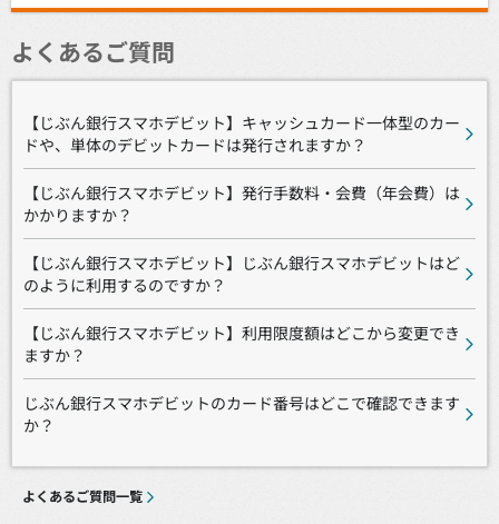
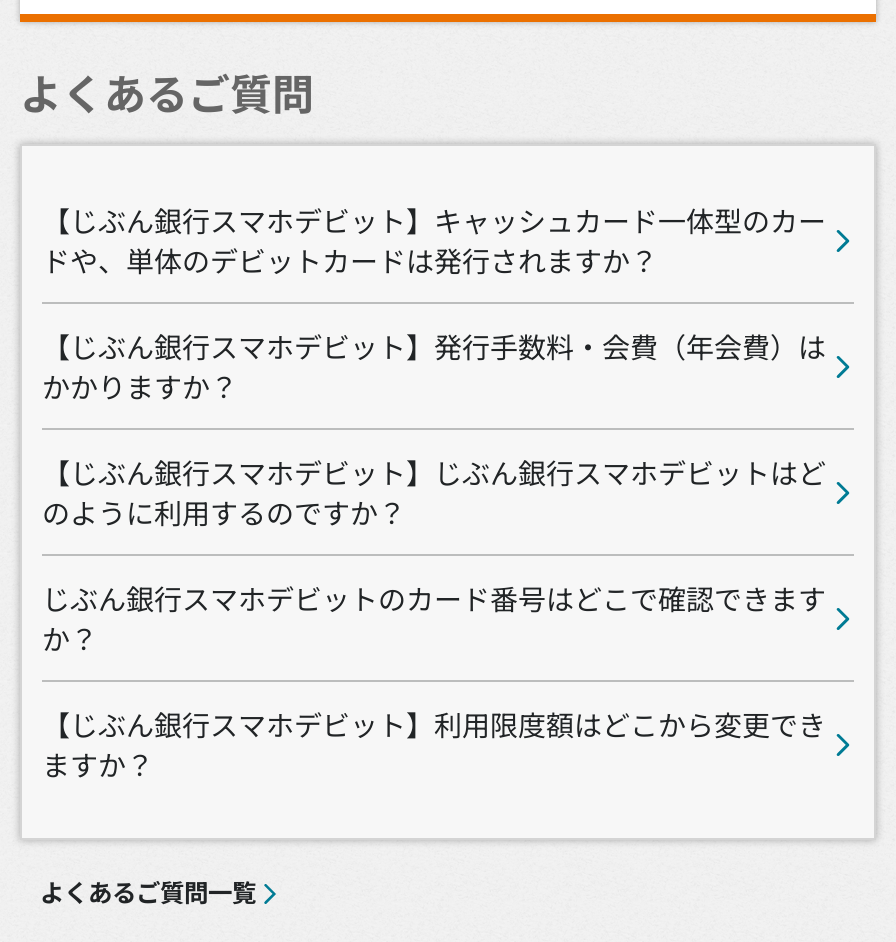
moved down: 【じぶん銀行スマホデビット】利用限度額はどこから変更でき | ますか？

moved up: じぶん銀行スマホデビットのカード番号はどこで確認できます | か？
